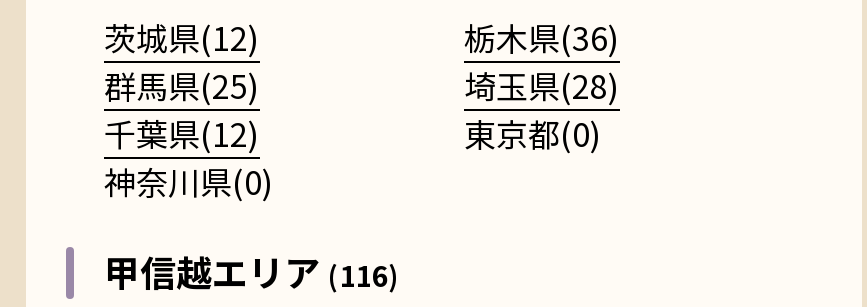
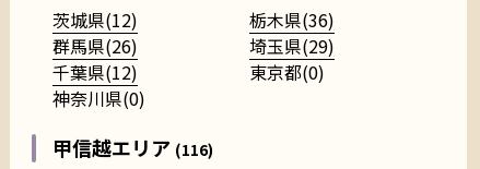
- 群馬県(25)
+ 群馬県(26)

- 埼玉県(28)
+ 埼玉県(29)
